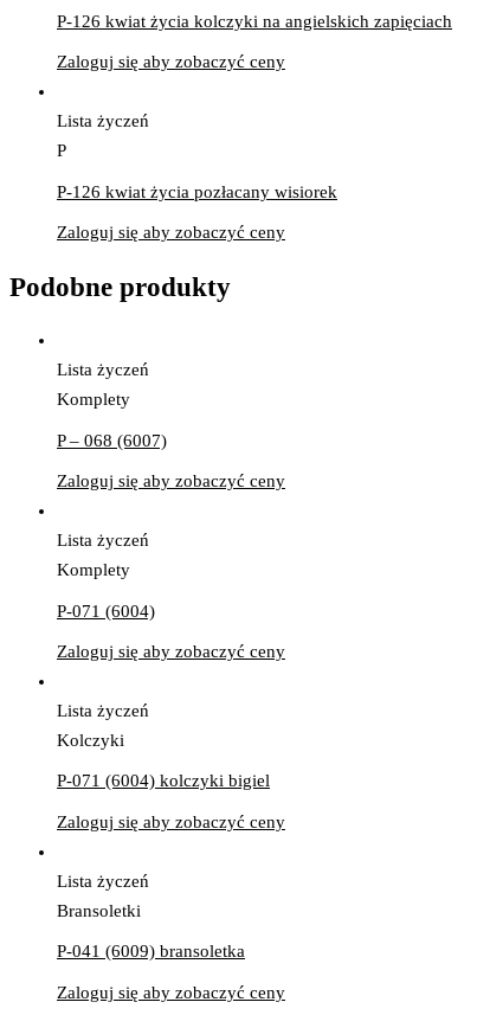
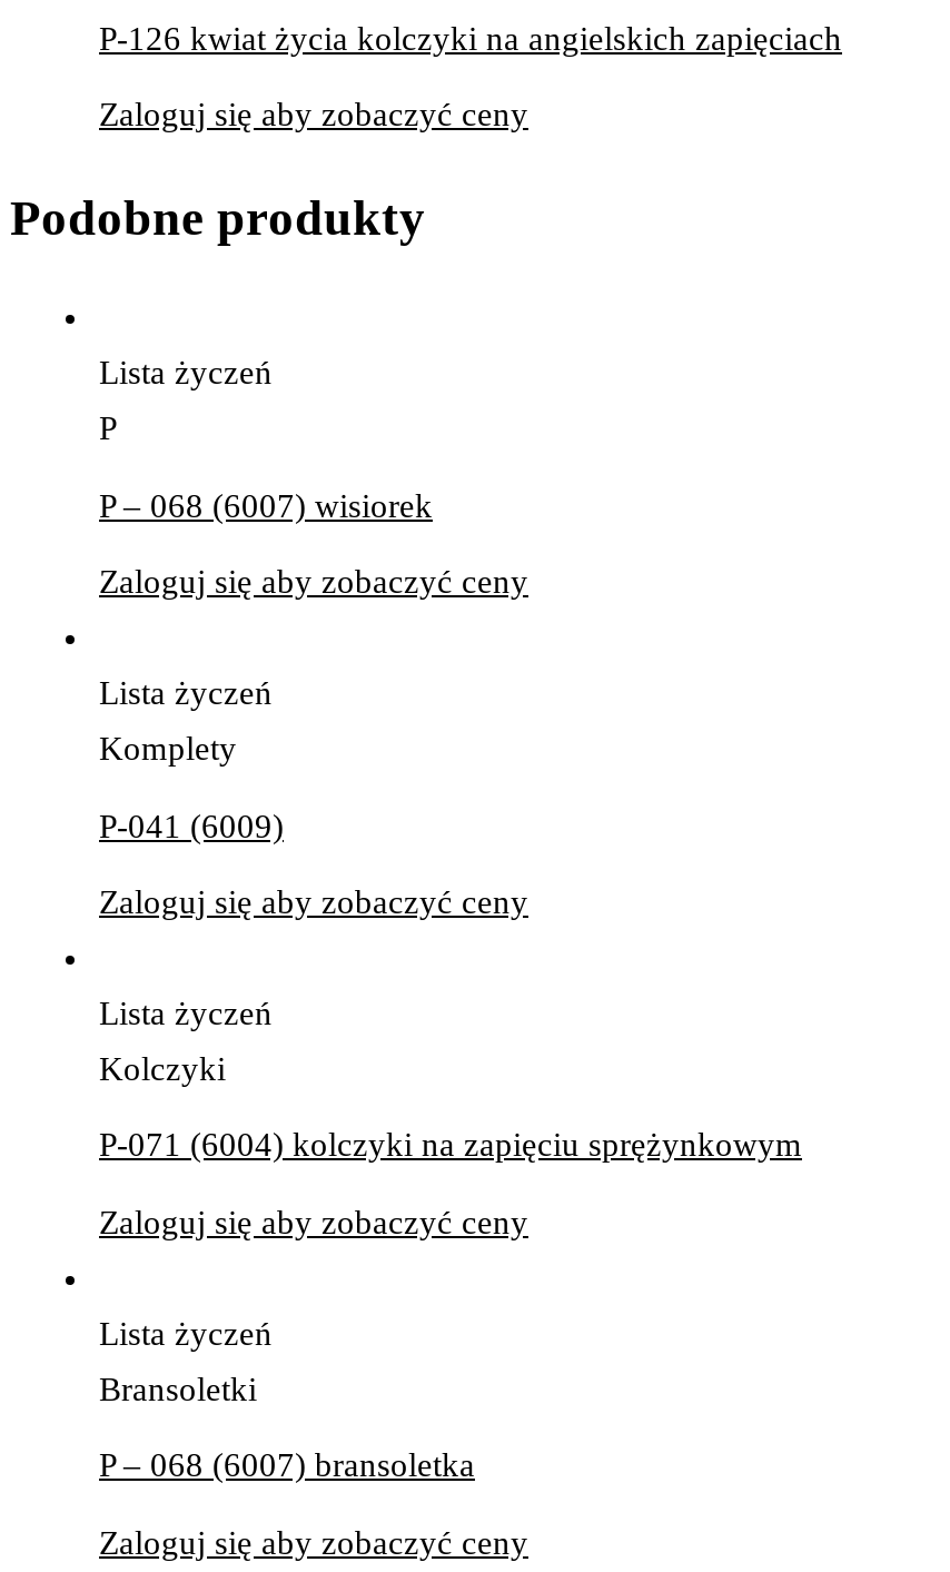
moved down: Lista życzeń | P

- P-126 kwiat życia pozłacany wisiorek
- Zaloguj się aby zobaczyć ceny
- Lista życzeń
- Komplety
- P – 068 (6007)
+ P – 068 (6007) wisiorek

moved up: Podobne produkty

- P-071 (6004)
+ P-041 (6009)

- P-071 (6004) kolczyki bigiel
+ P-071 (6004) kolczyki na zapięciu sprężynkowym

- P-041 (6009) bransoletka
+ P – 068 (6007) bransoletka
